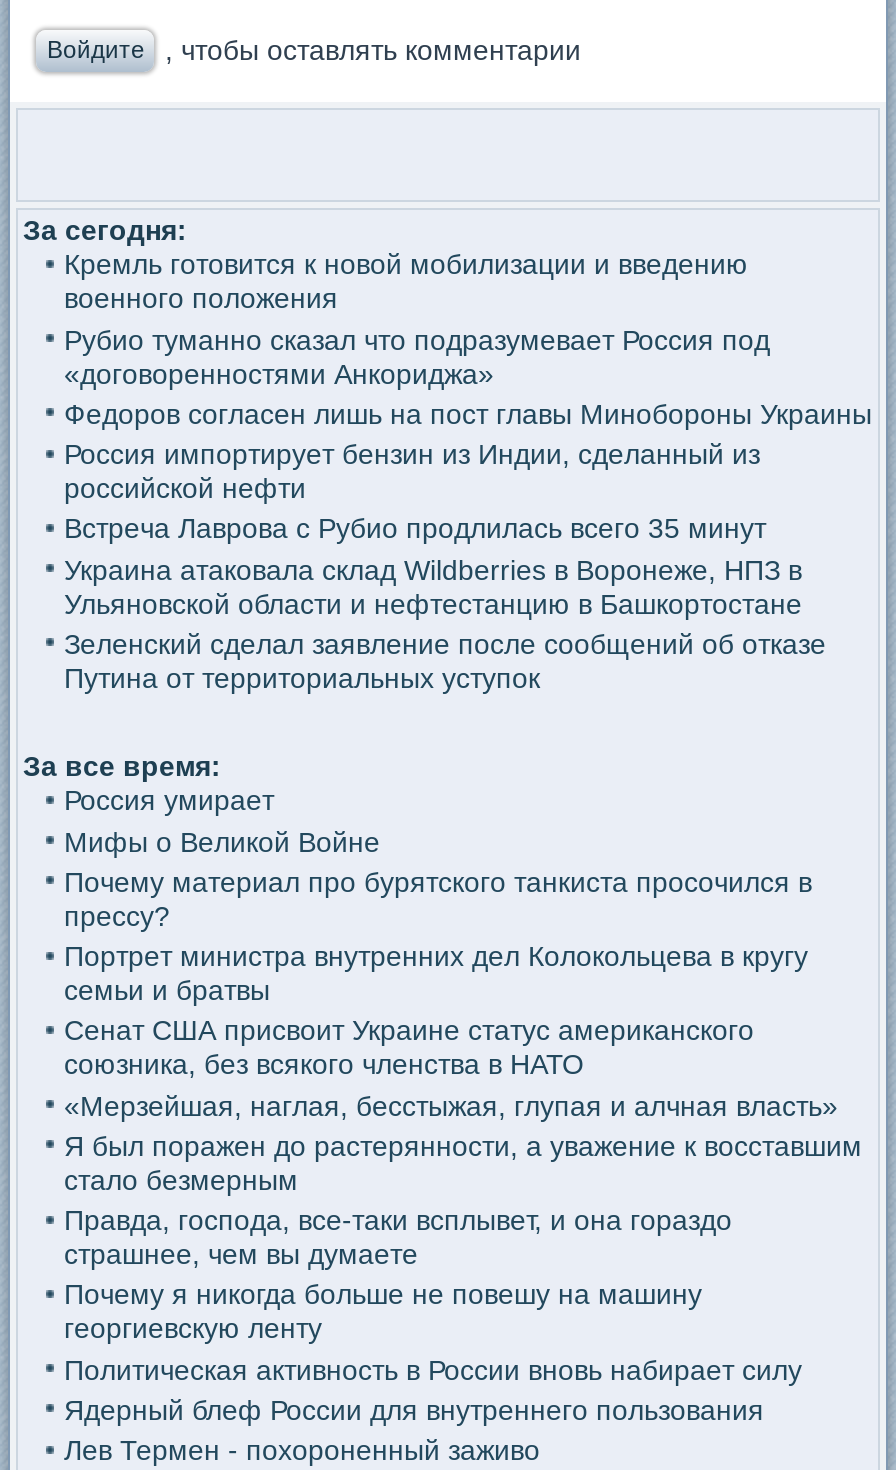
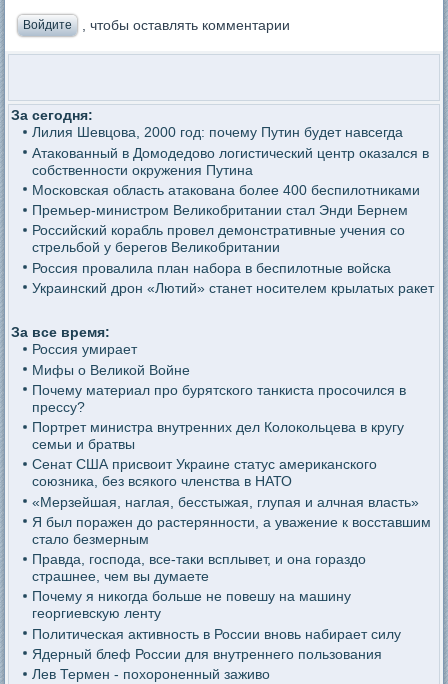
- Кремль готовится к новой мобилизации и введению
- военного положения
- Рубио туманно сказал что подразумевает Россия под
- «договоренностями Анкориджа»
- Федоров согласен лишь на пост главы Минобороны Украины
- Россия импортирует бензин из Индии, сделанный из
- российской нефти
- Встреча Лаврова с Рубио продлилась всего 35 минут
- Украина атаковала склад Wildberries в Воронеже, НПЗ в
- Ульяновской области и нефтестанцию в Башкортостане
- Зеленский сделал заявление после сообщений об отказе
- Путина от территориальных уступок
+ Лилия Шевцова, 2000 год: почему Путин будет навсегда
+ Атакованный в Домодедово логистический центр оказался в
+ собственности окружения Путина
+ Московская область атакована более 400 беспилотниками
+ Премьер-министром Великобритании стал Энди Бернем
+ Российский корабль провел демонстративные учения со
+ стрельбой у берегов Великобритании
+ Россия провалила план набора в беспилотные войска
+ Украинский дрон «Лютий» станет носителем крылатых ракет
